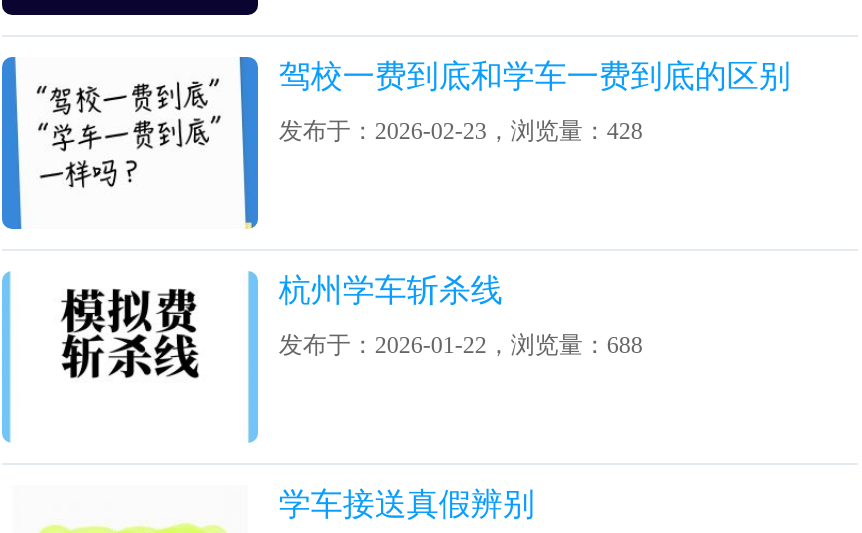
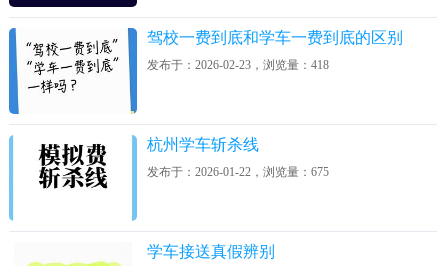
- 发布于：2026-02-23，浏览量：428
+ 发布于：2026-02-23，浏览量：418

- 发布于：2026-01-22，浏览量：688
+ 发布于：2026-01-22，浏览量：675
